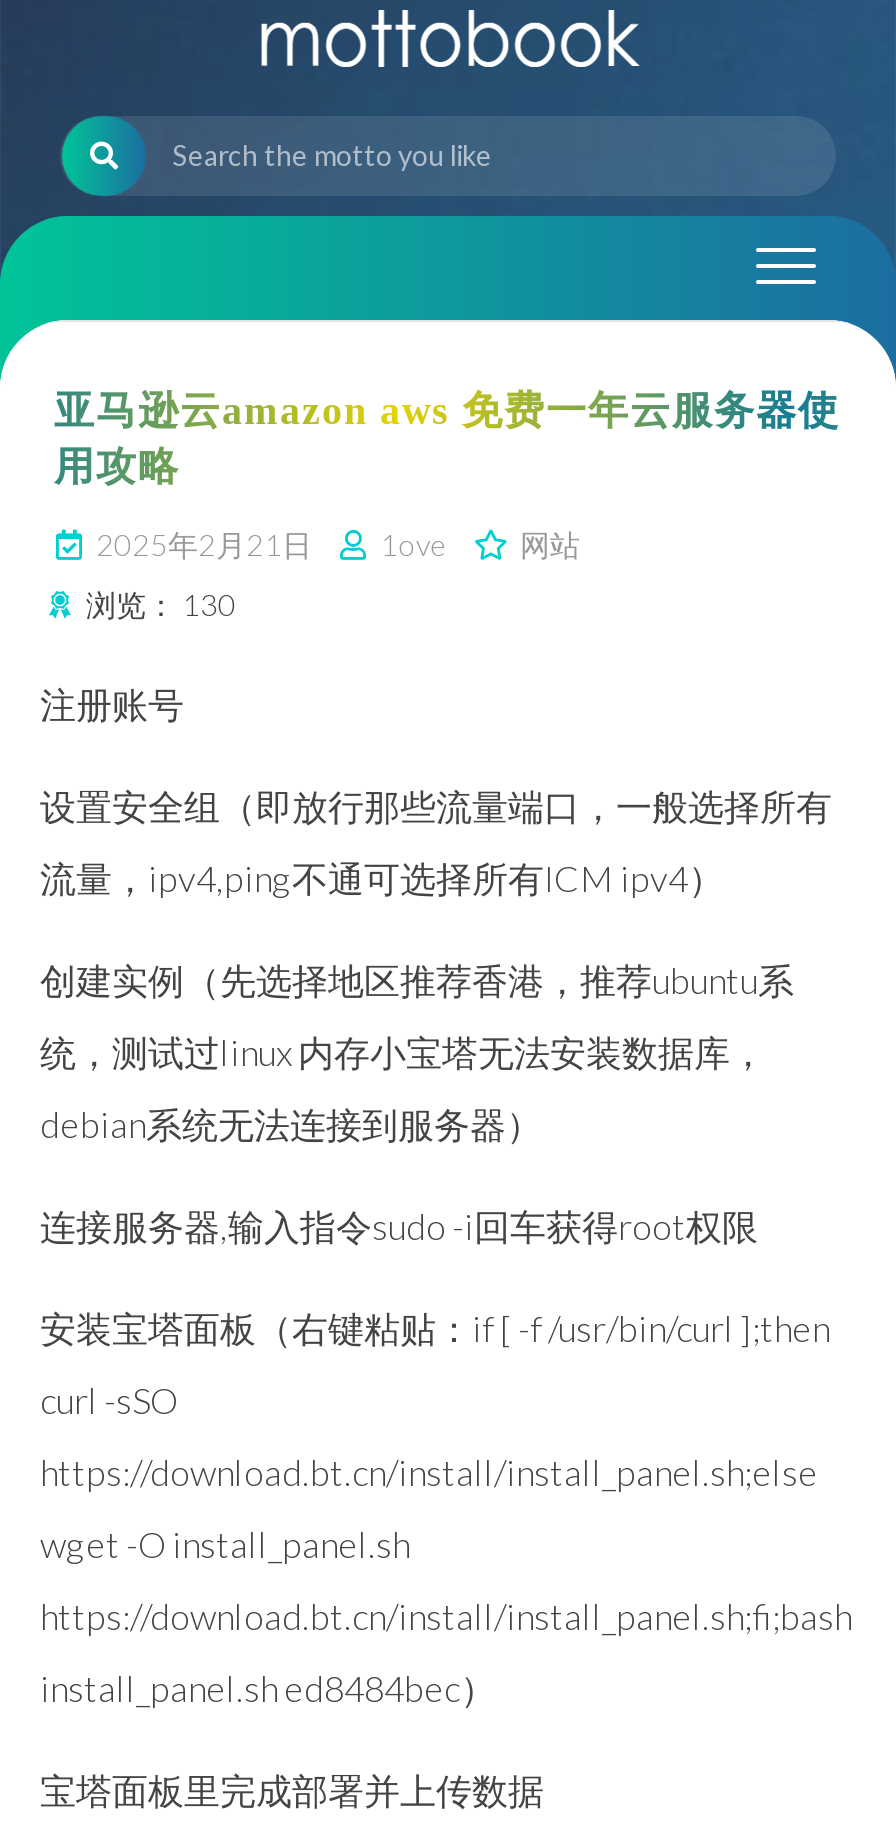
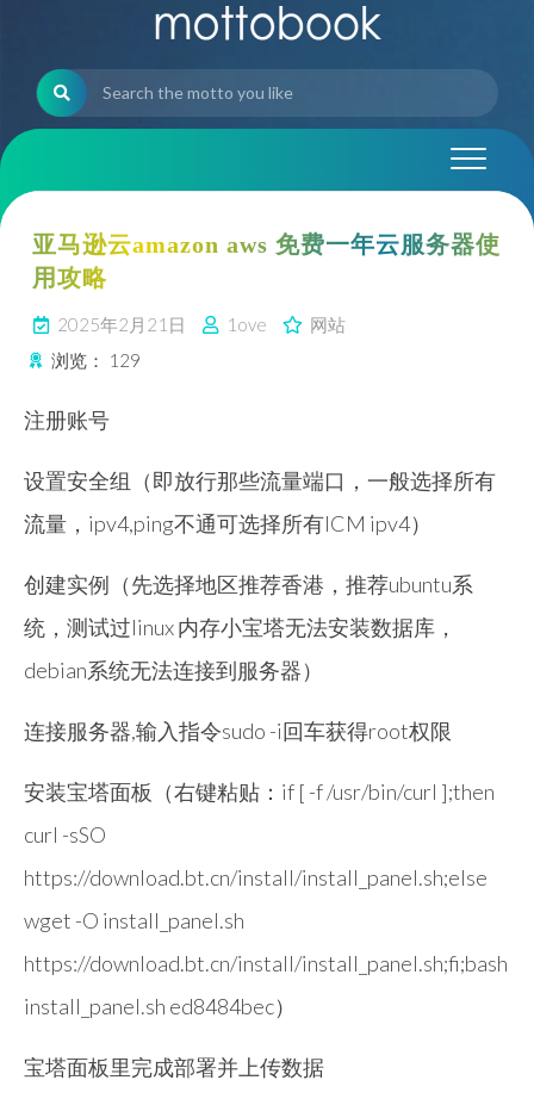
- 浏览：130
+ 浏览：129
